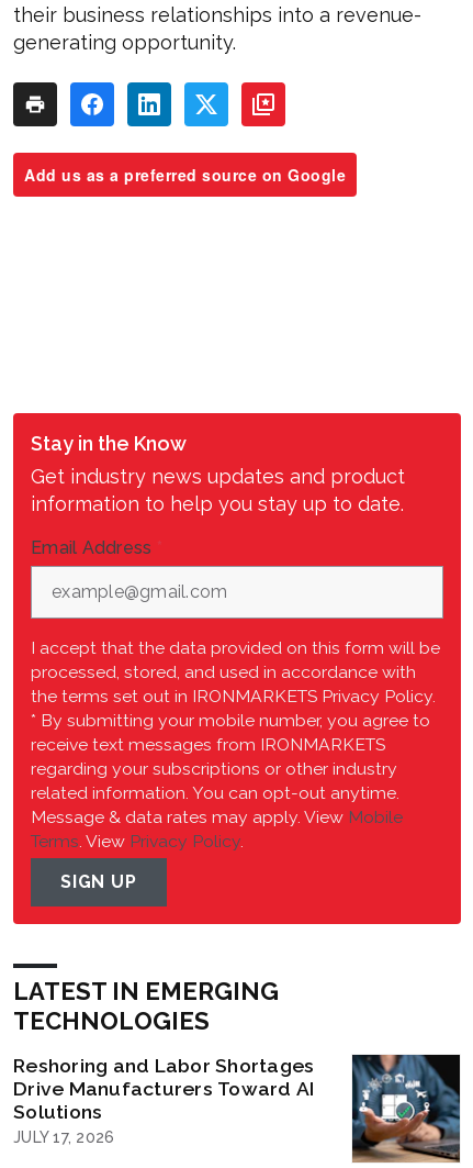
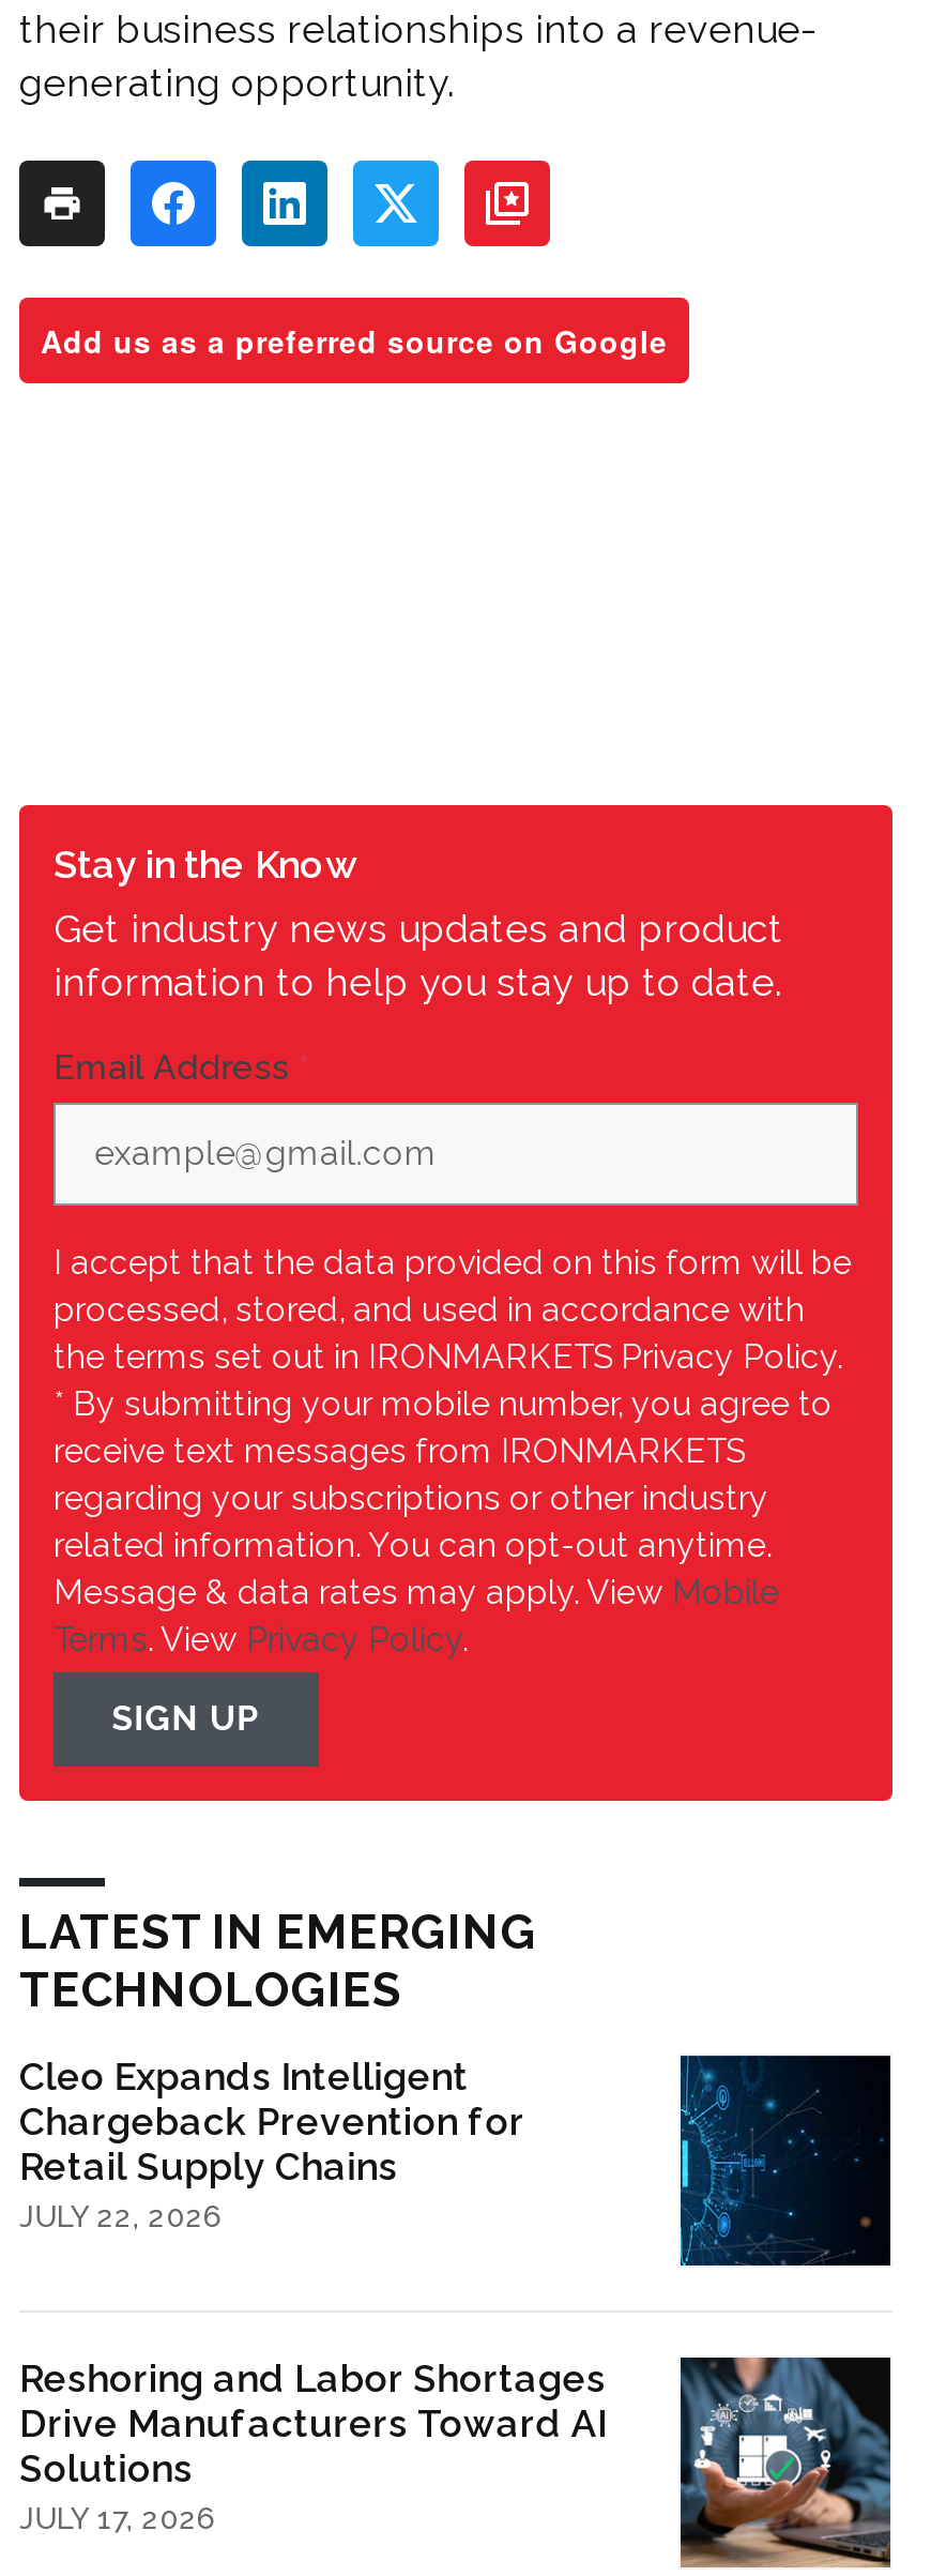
+ Cleo Expands Intelligent
+ Chargeback Prevention for
+ Retail Supply Chains
+ JULY 22, 2026

+ [image]
